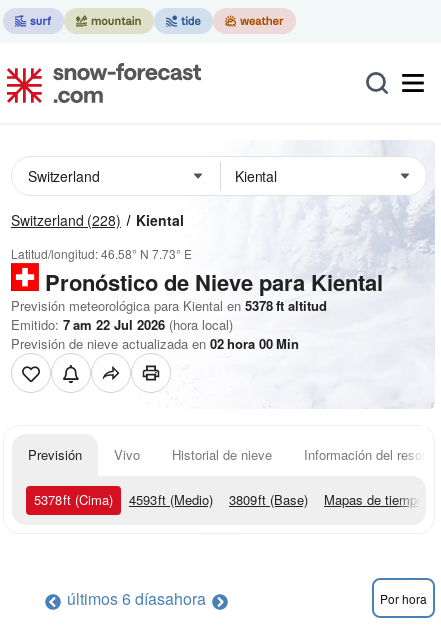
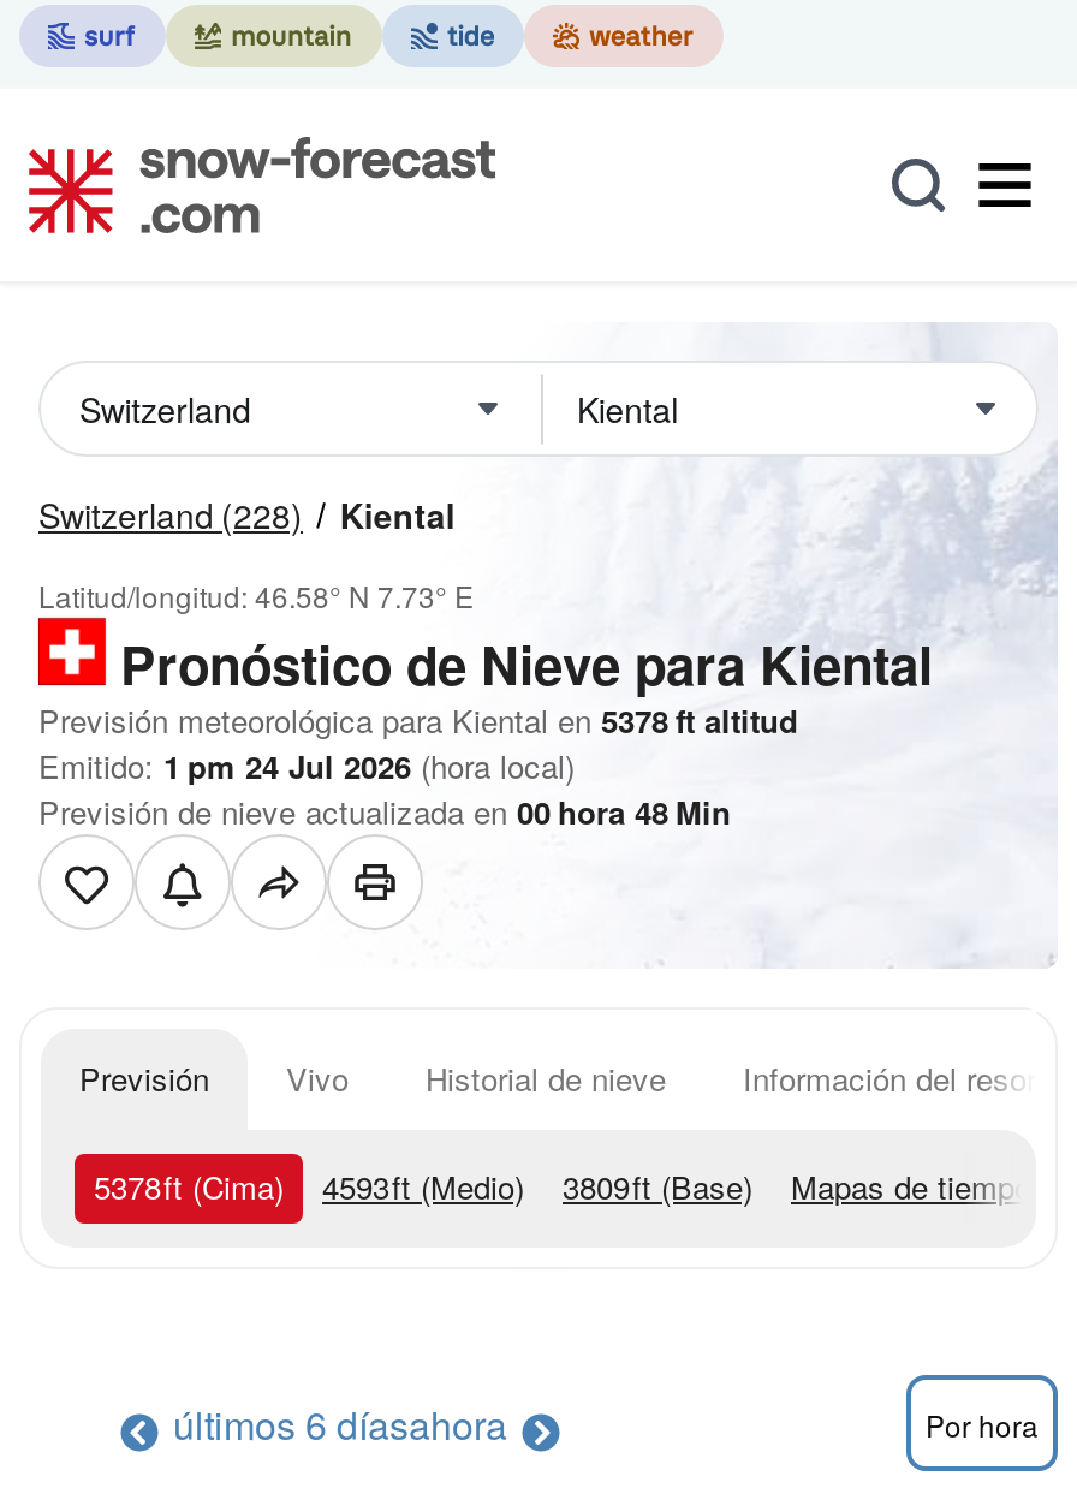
- Emitido: 7 am 22 Jul 2026 (hora local)
+ Emitido: 1 pm 24 Jul 2026 (hora local)

- Previsión de nieve actualizada en 02 hora 00 Min
+ Previsión de nieve actualizada en 00 hora 48 Min
